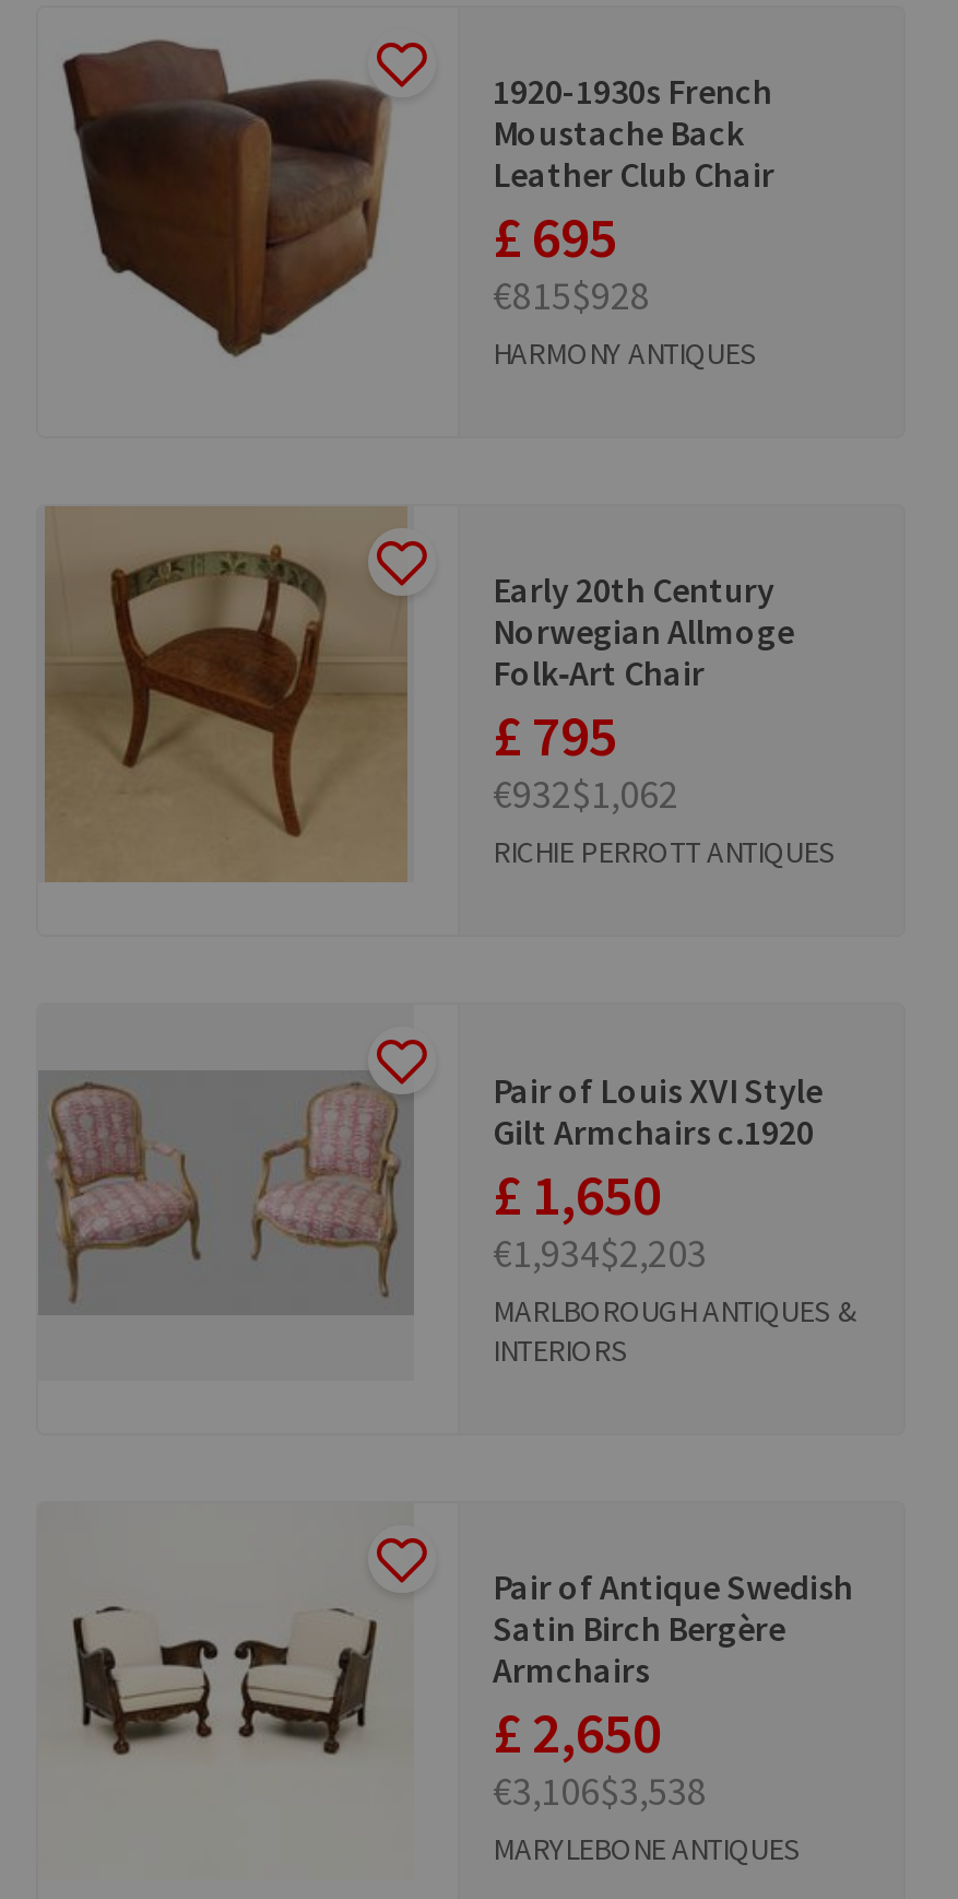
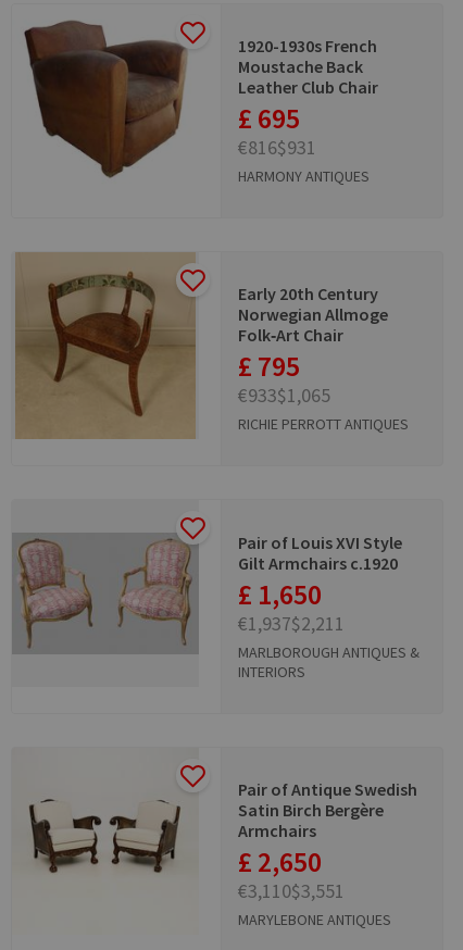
- €815$928
+ €816$931

- €932$1,062
+ €933$1,065

- €1,934$2,203
+ €1,937$2,211

- €3,106$3,538
+ €3,110$3,551
